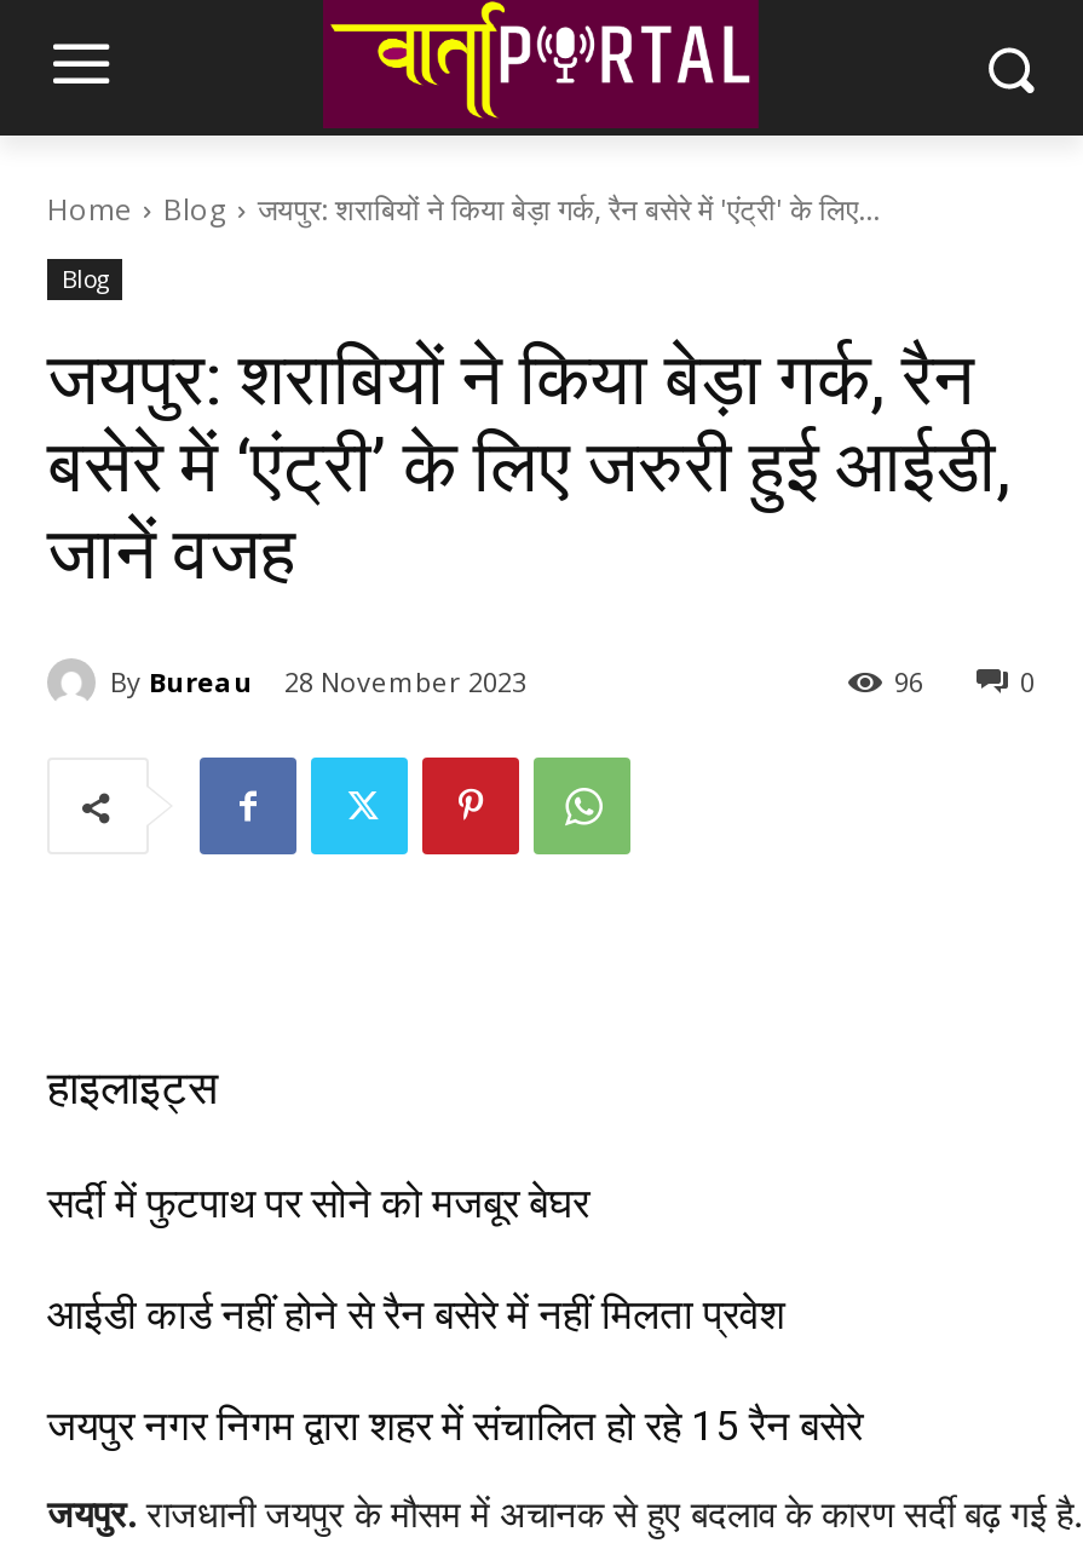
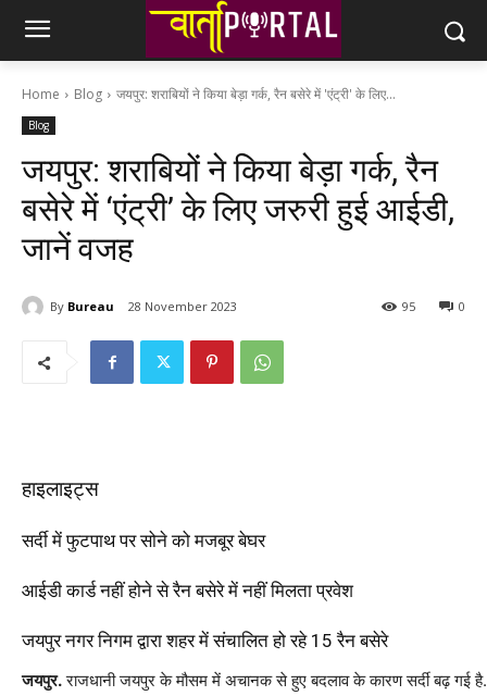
- 96
+ 95
